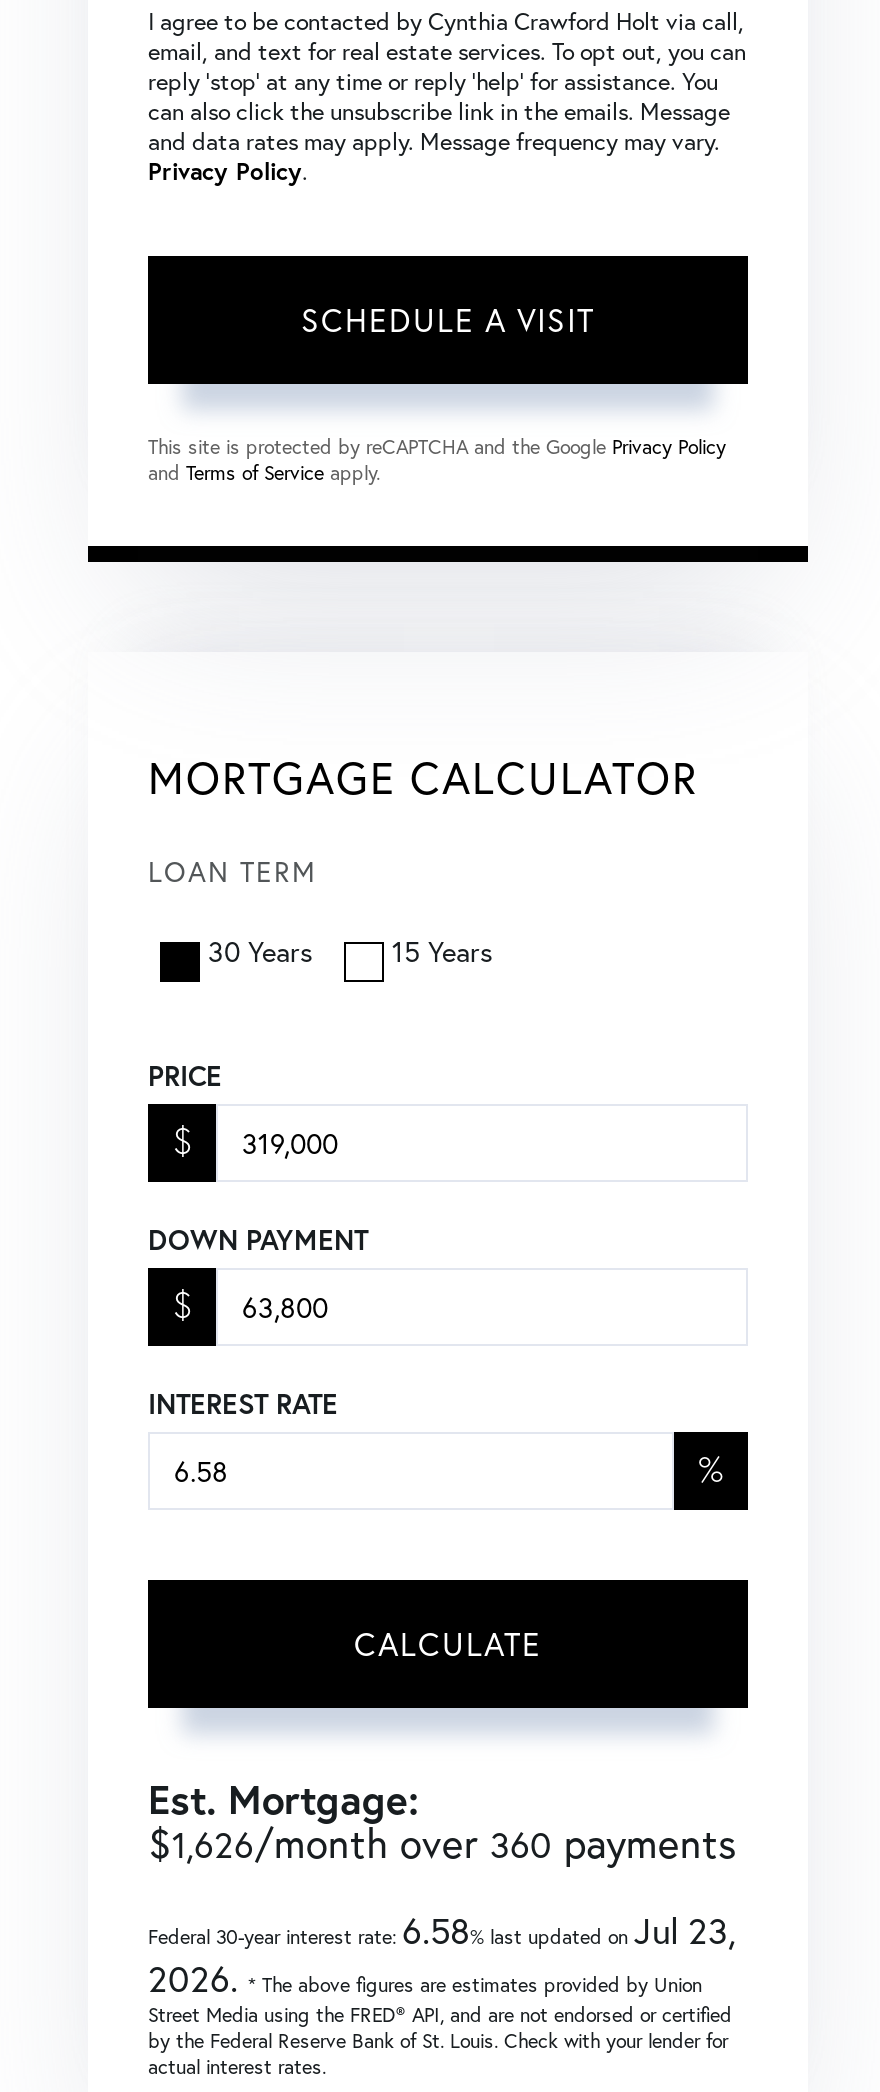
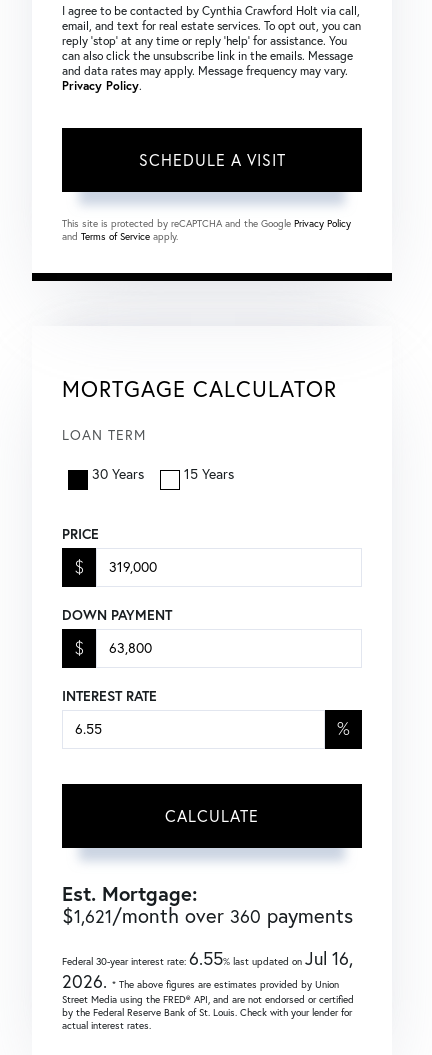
- $1,626/month over 360 payments
+ $1,621/month over 360 payments

- Federal 30-year interest rate:6.58% last updated onJul 23,
+ Federal 30-year interest rate:6.55% last updated onJul 16,
